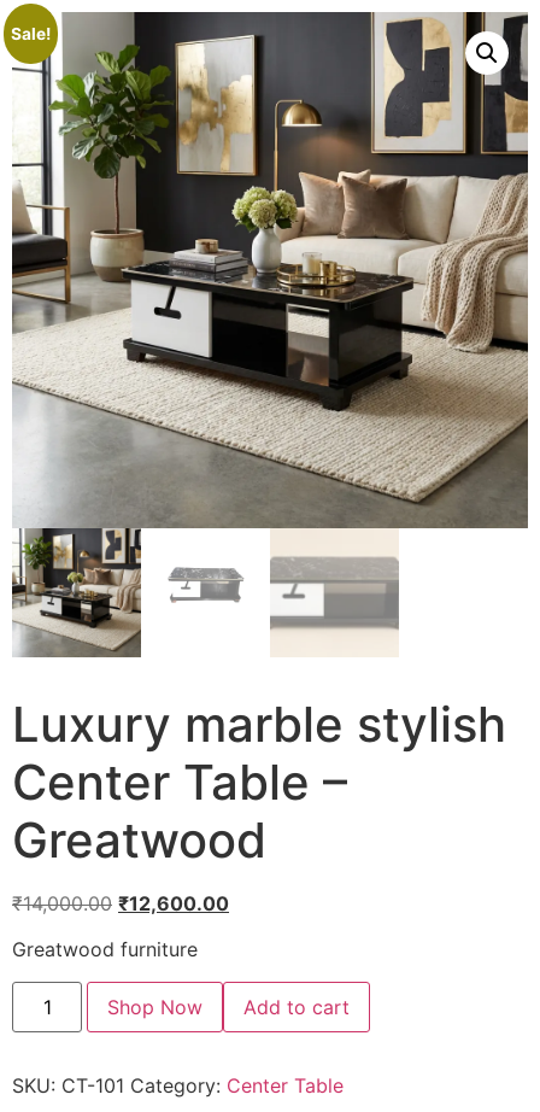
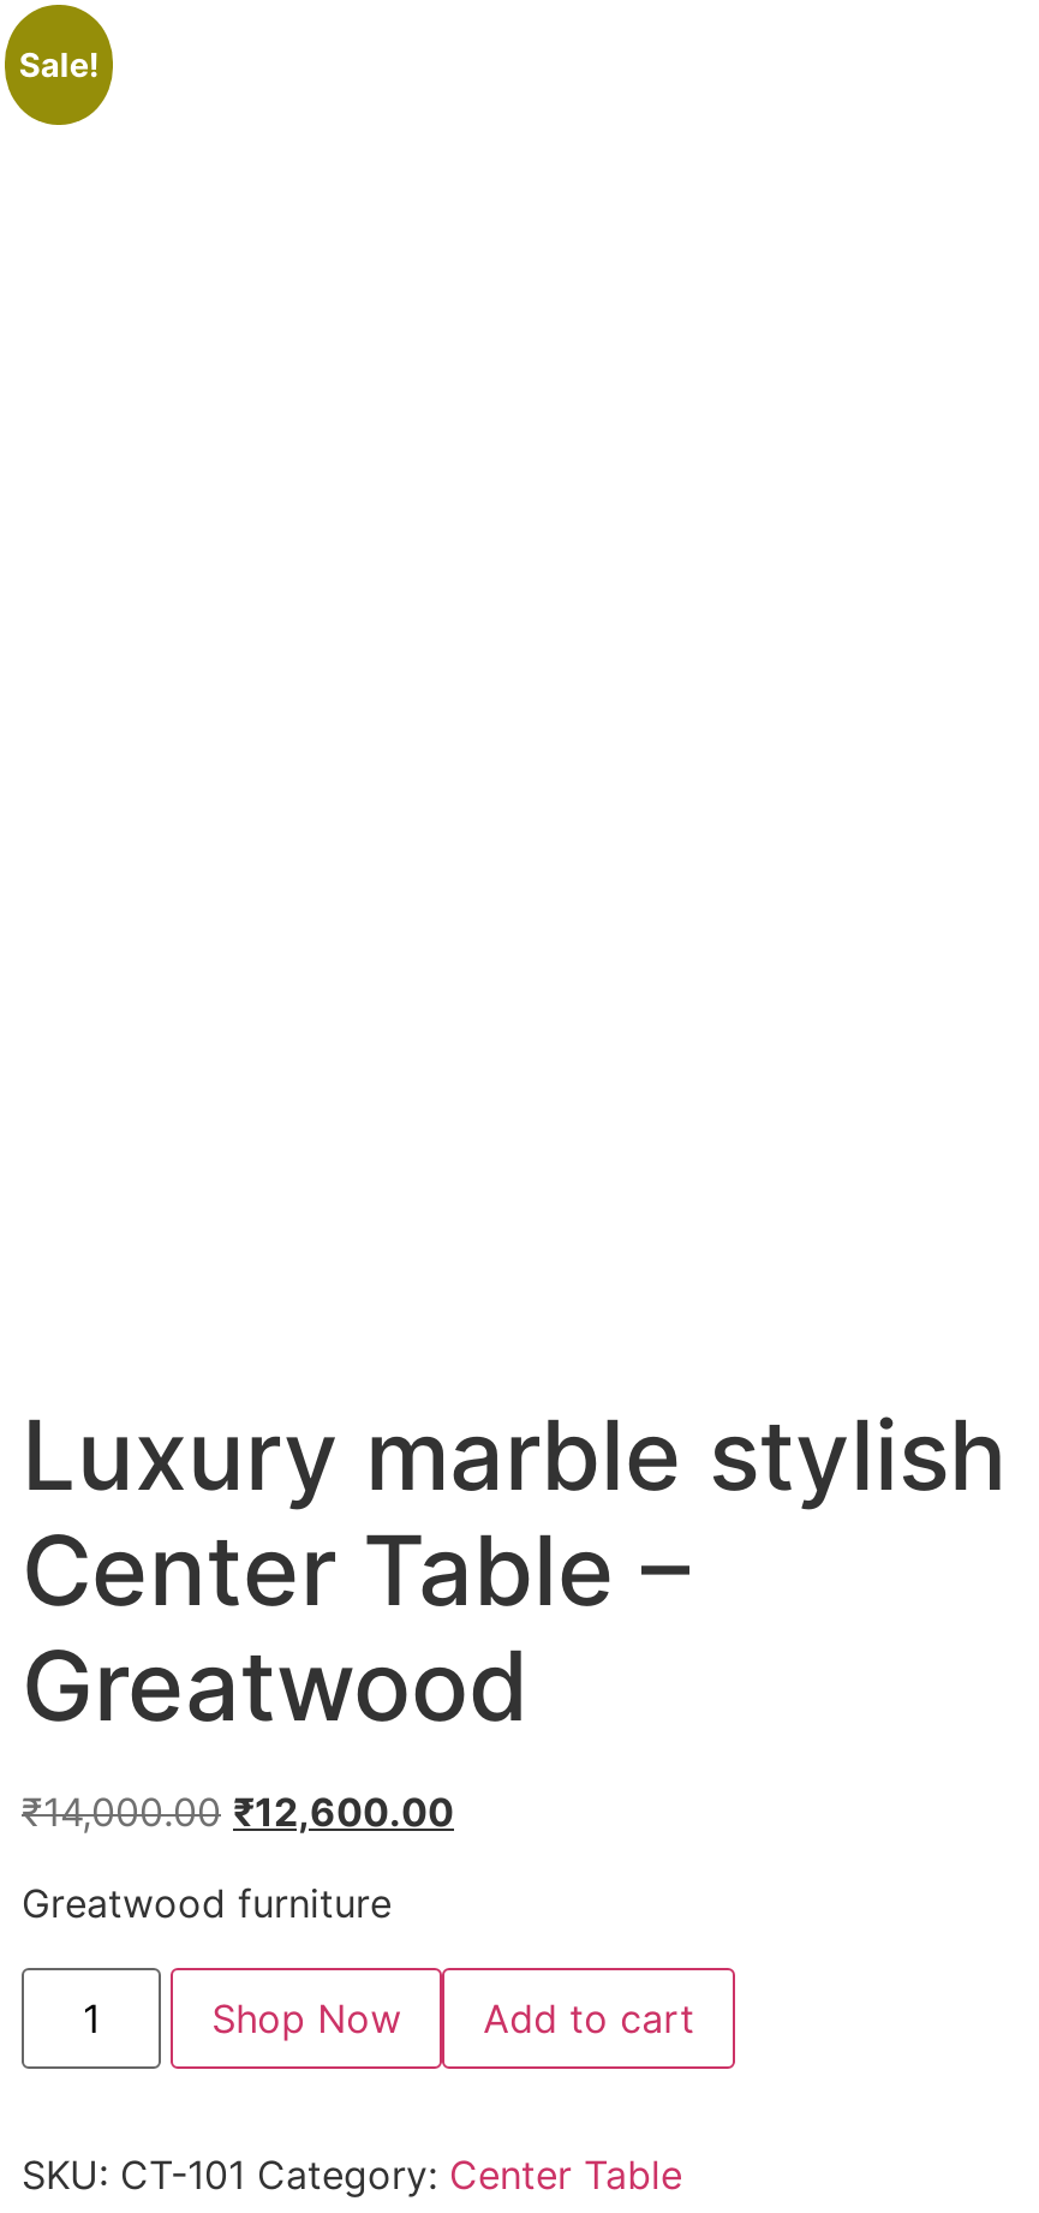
- [image]
